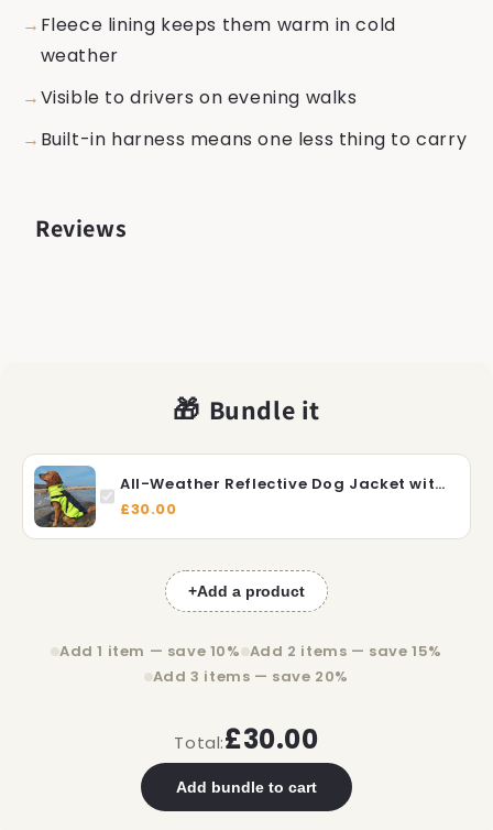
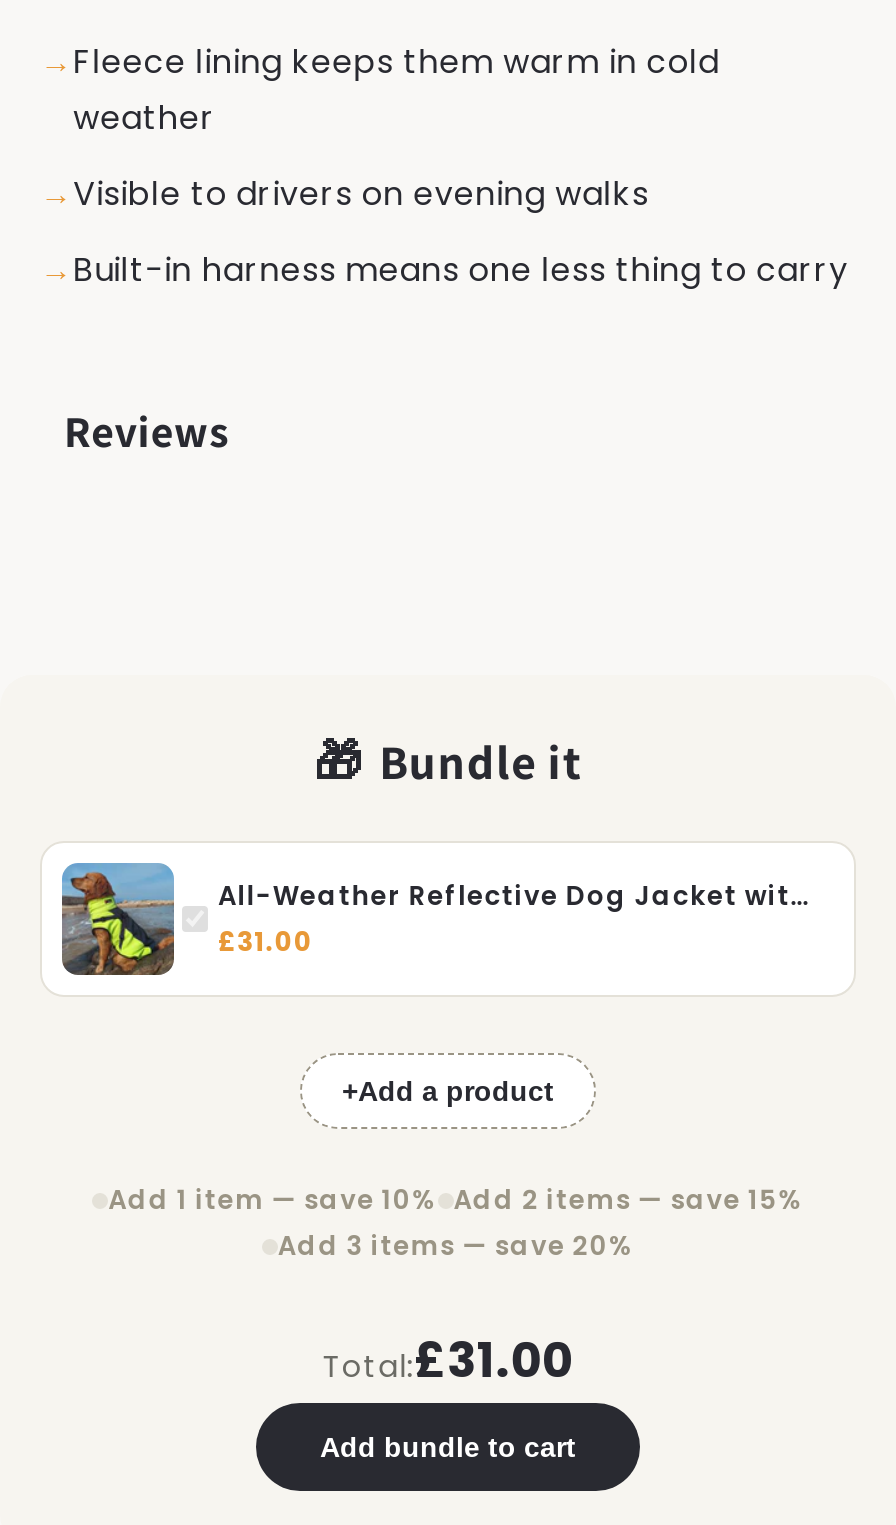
- £30.00
+ £31.00

- Total:£30.00
+ Total:£31.00
